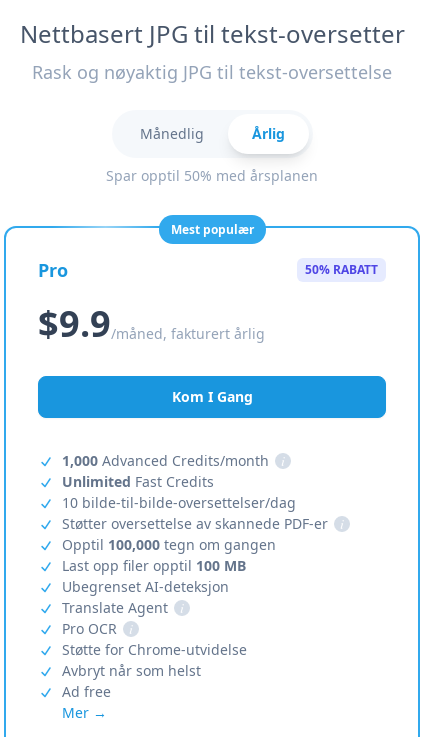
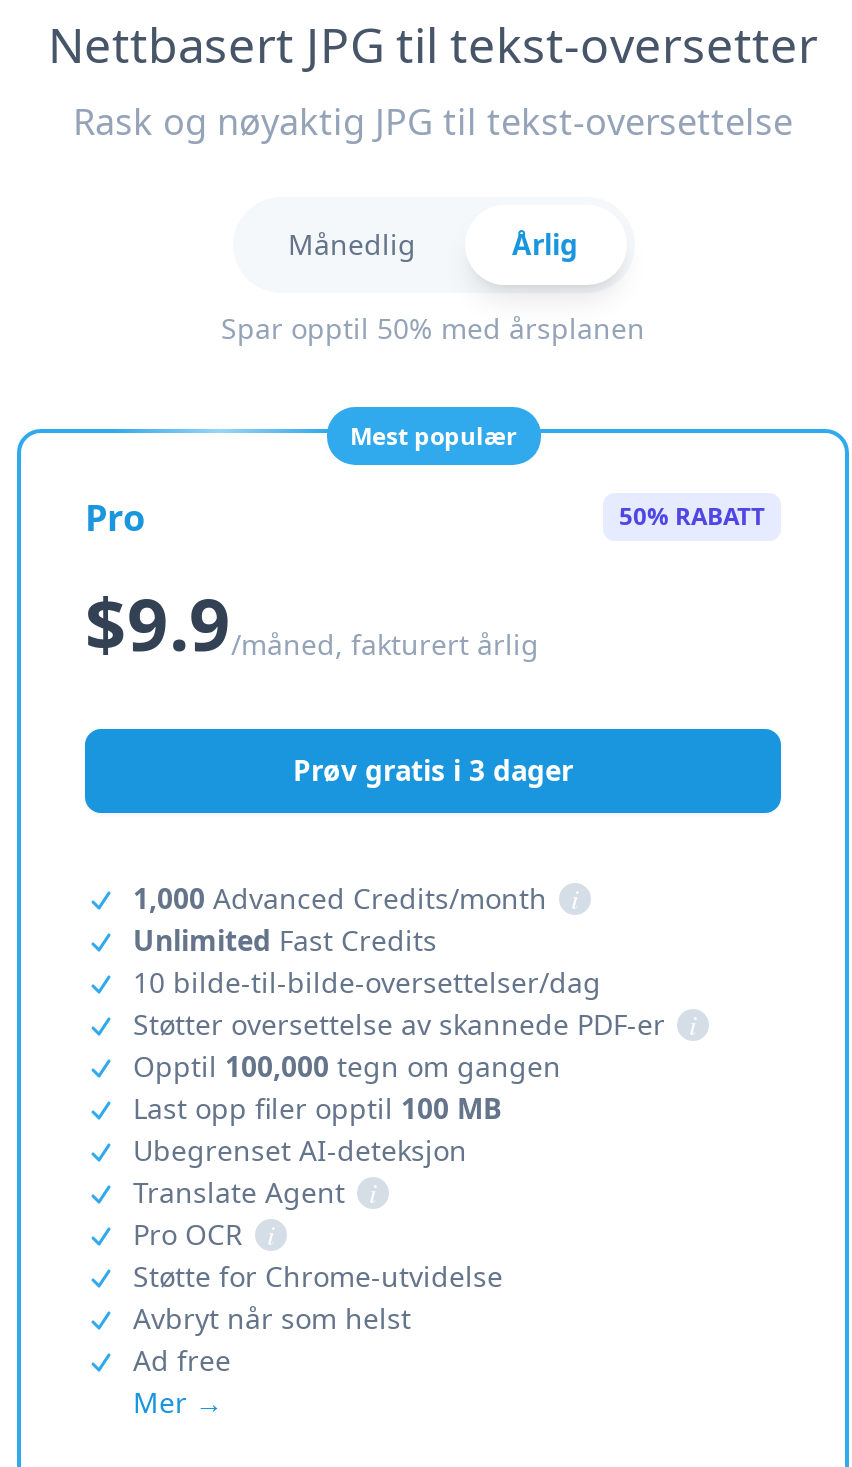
- Kom I Gang
+ Prøv gratis i 3 dager
